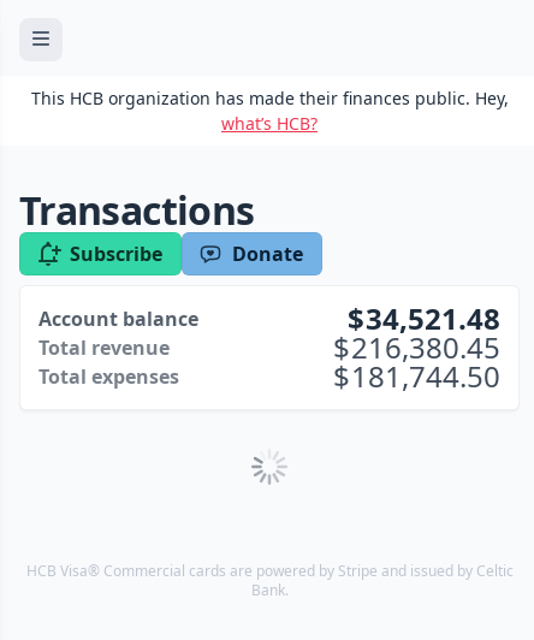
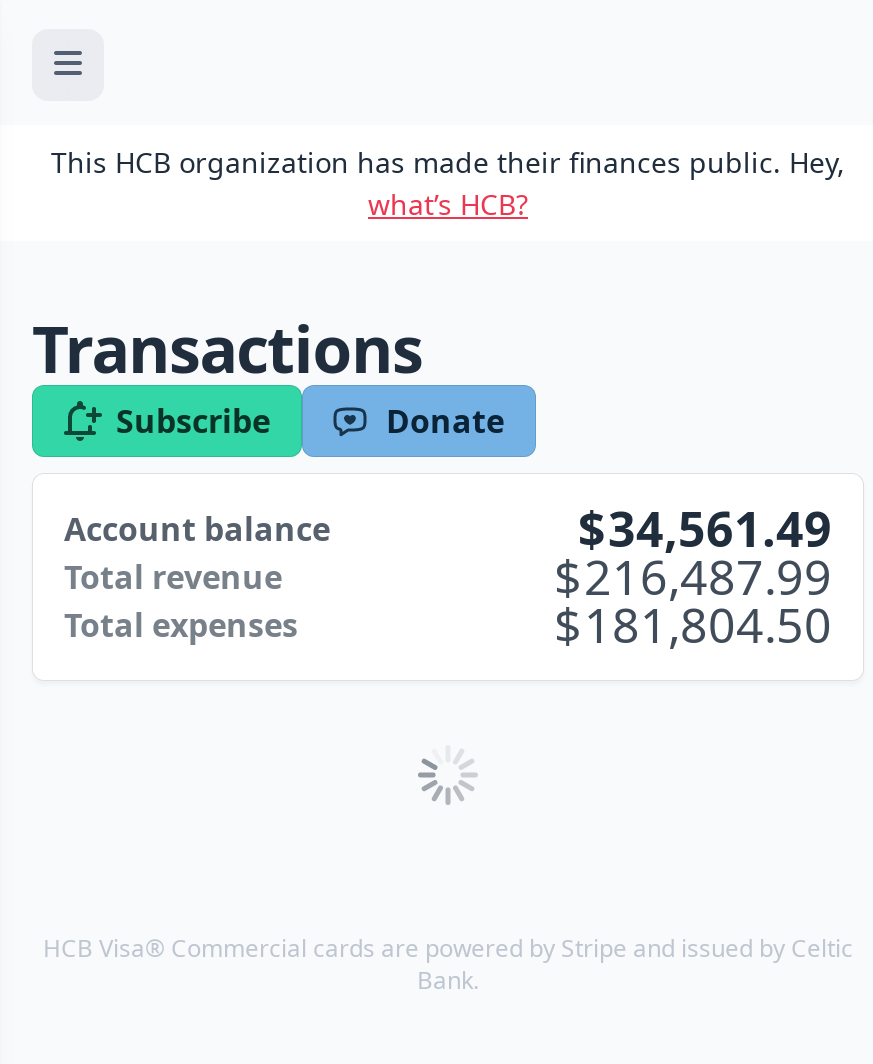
- 34,521.48
+ 34,561.49

- 216,380.45
+ 216,487.99

- 181,744.50
+ 181,804.50
